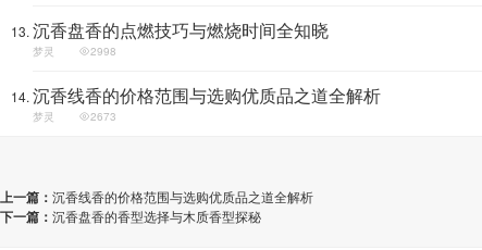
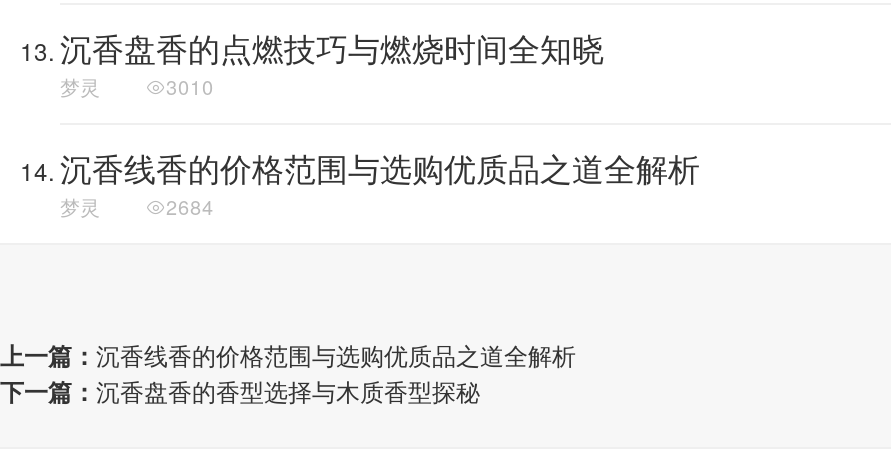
- 2998
+ 3010

- 2673
+ 2684
